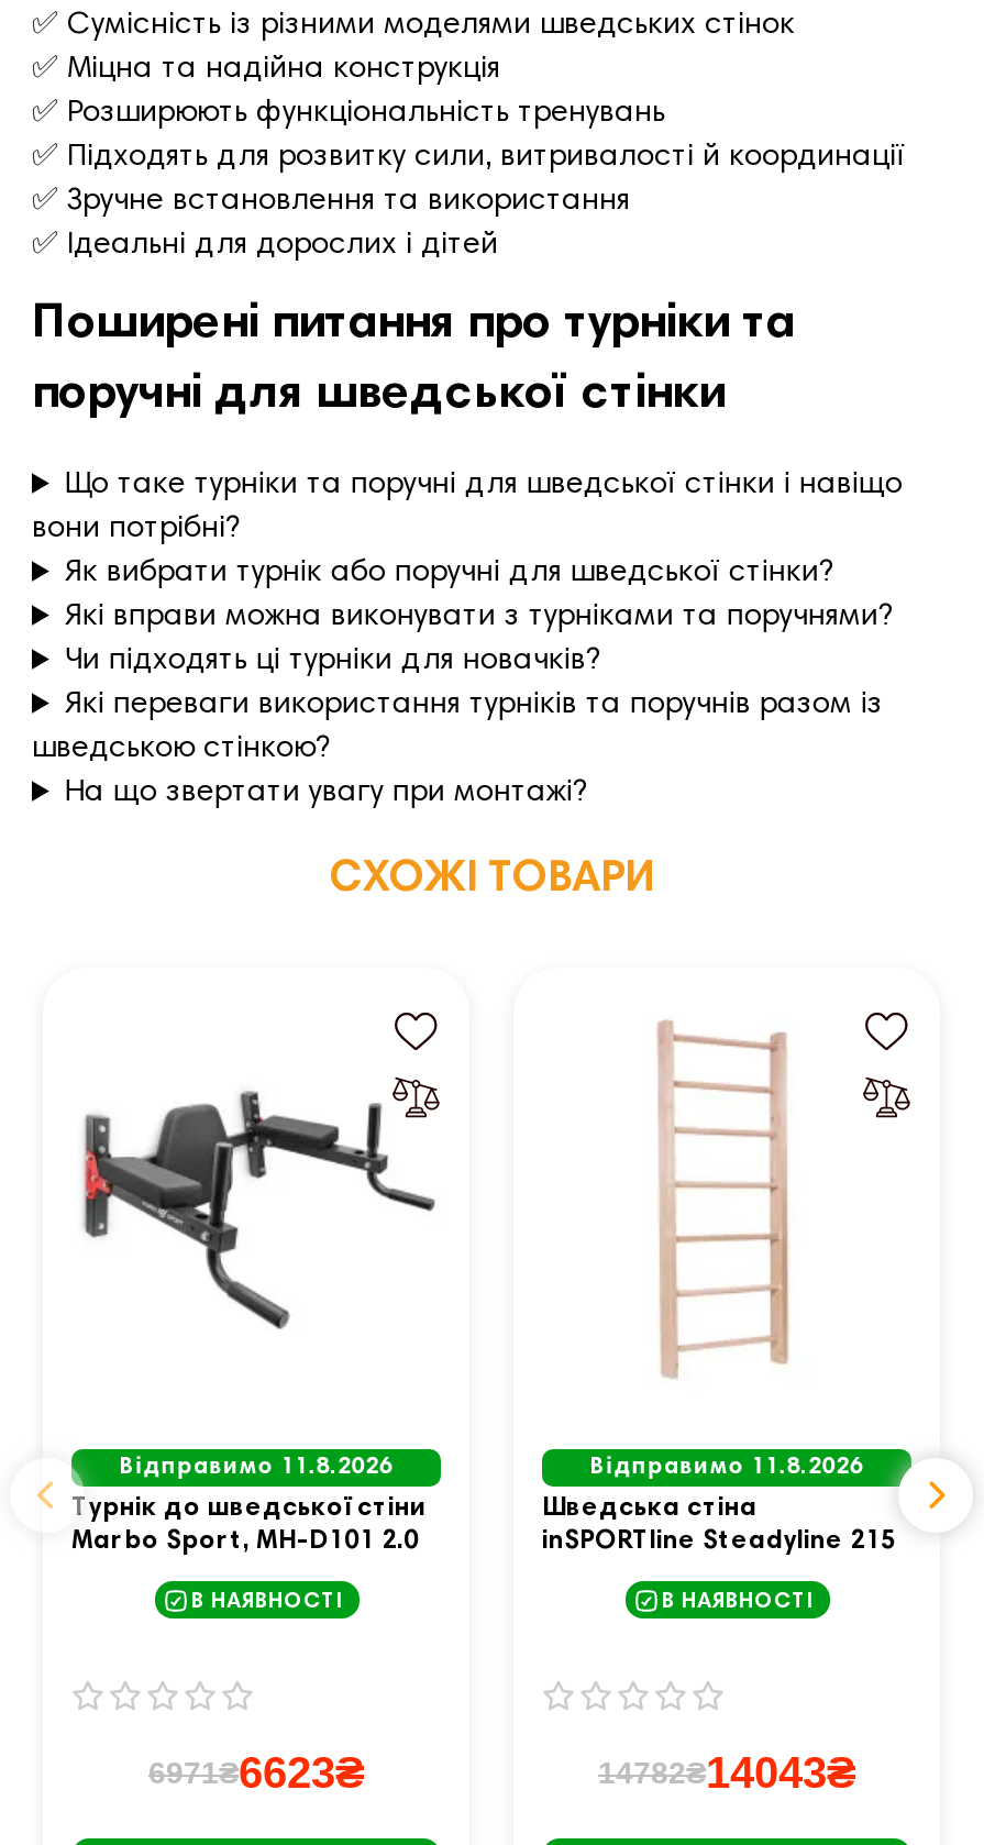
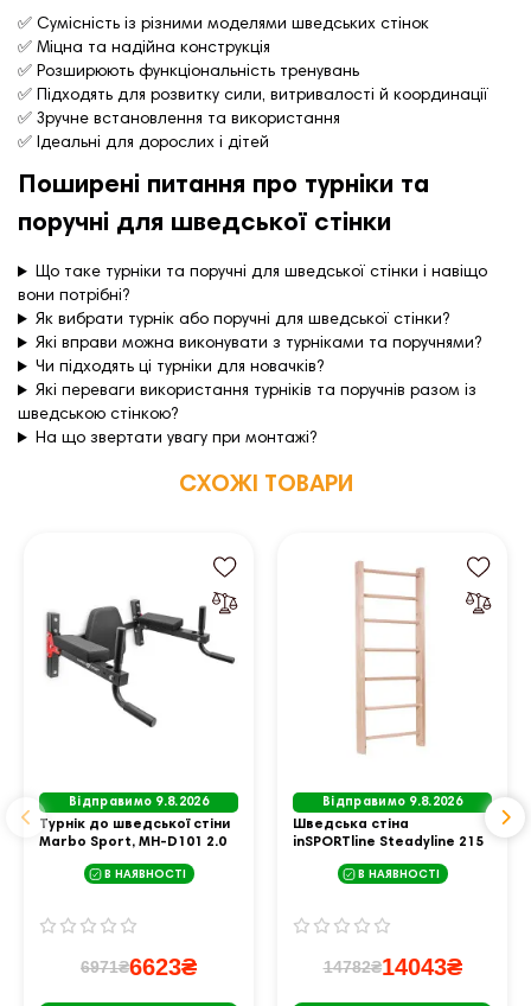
- Відправимо 11.8.2026
+ Відправимо 9.8.2026

- Відправимо 11.8.2026
+ Відправимо 9.8.2026
